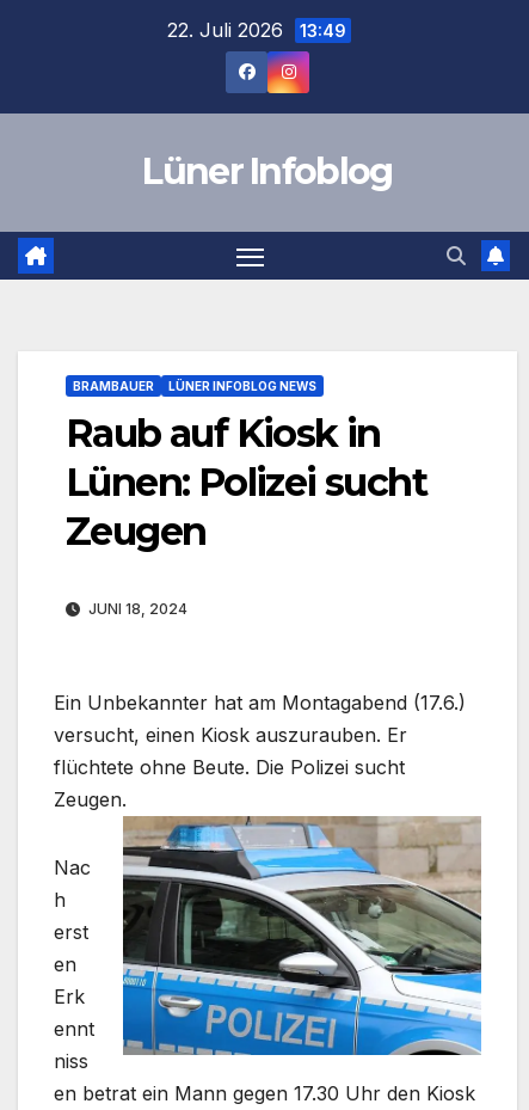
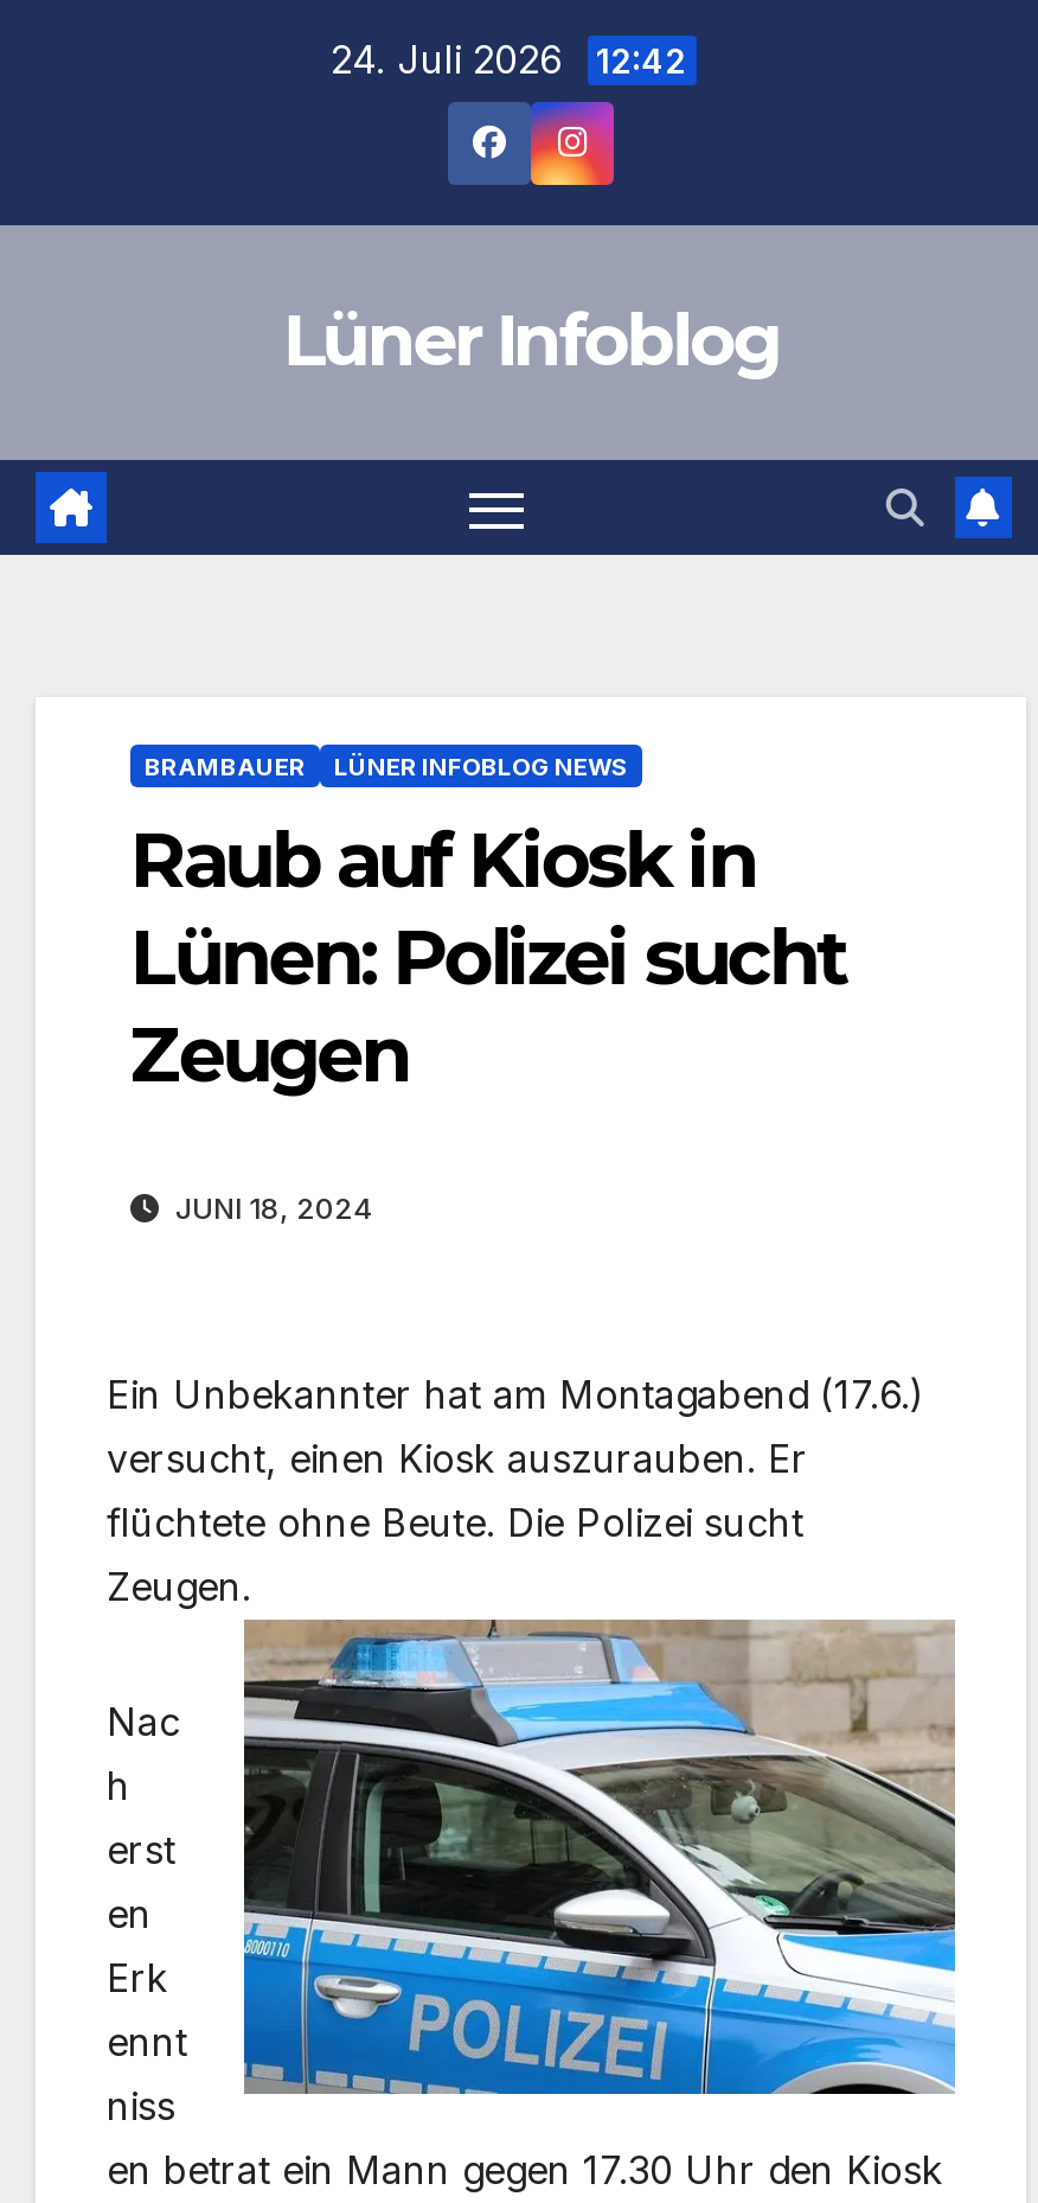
- 22. Juli 2026 13:49
+ 24. Juli 2026 12:42
